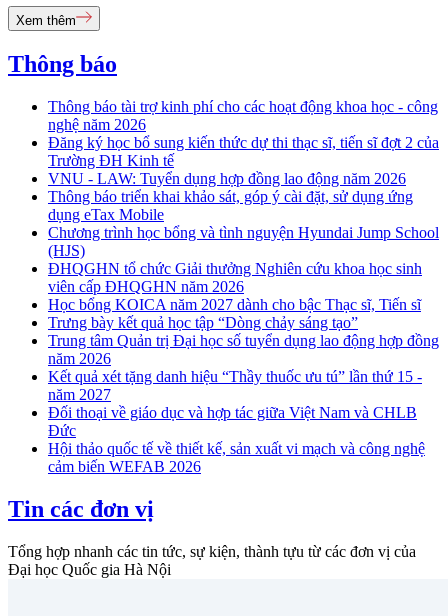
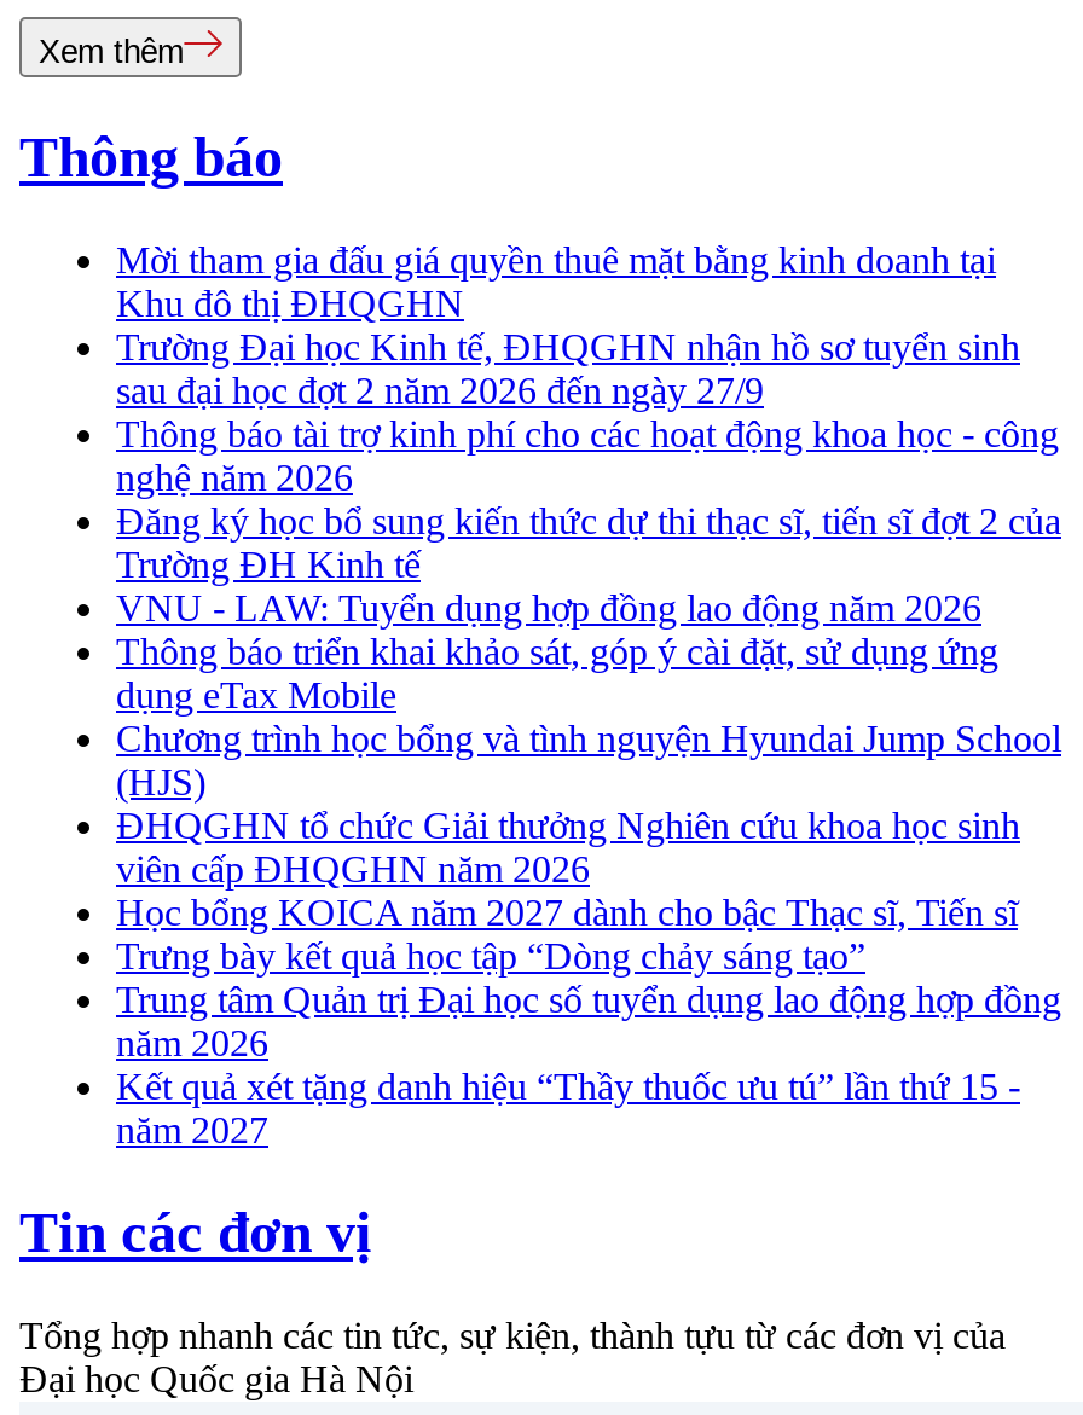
+ Mời tham gia đấu giá quyền thuê mặt bằng kinh doanh tại
+ Khu đô thị ĐHQGHN
+ Trường Đại học Kinh tế, ĐHQGHN nhận hồ sơ tuyển sinh
+ sau đại học đợt 2 năm 2026 đến ngày 27/9

moved down: Thông báo tài trợ kinh phí cho các hoạt động khoa học - công | nghệ năm 2026 | Đăng ký học bổ sung kiến thức dự thi thạc sĩ, tiến sĩ đợt 2 của | ... | Kết quả xét tặng danh hiệu “Thầy thuốc ưu tú” lần thứ 15 - | năm 2027

- Đối thoại về giáo dục và hợp tác giữa Việt Nam và CHLB
- Đức
- Hội thảo quốc tế về thiết kế, sản xuất vi mạch và công nghệ
- cảm biến WEFAB 2026
